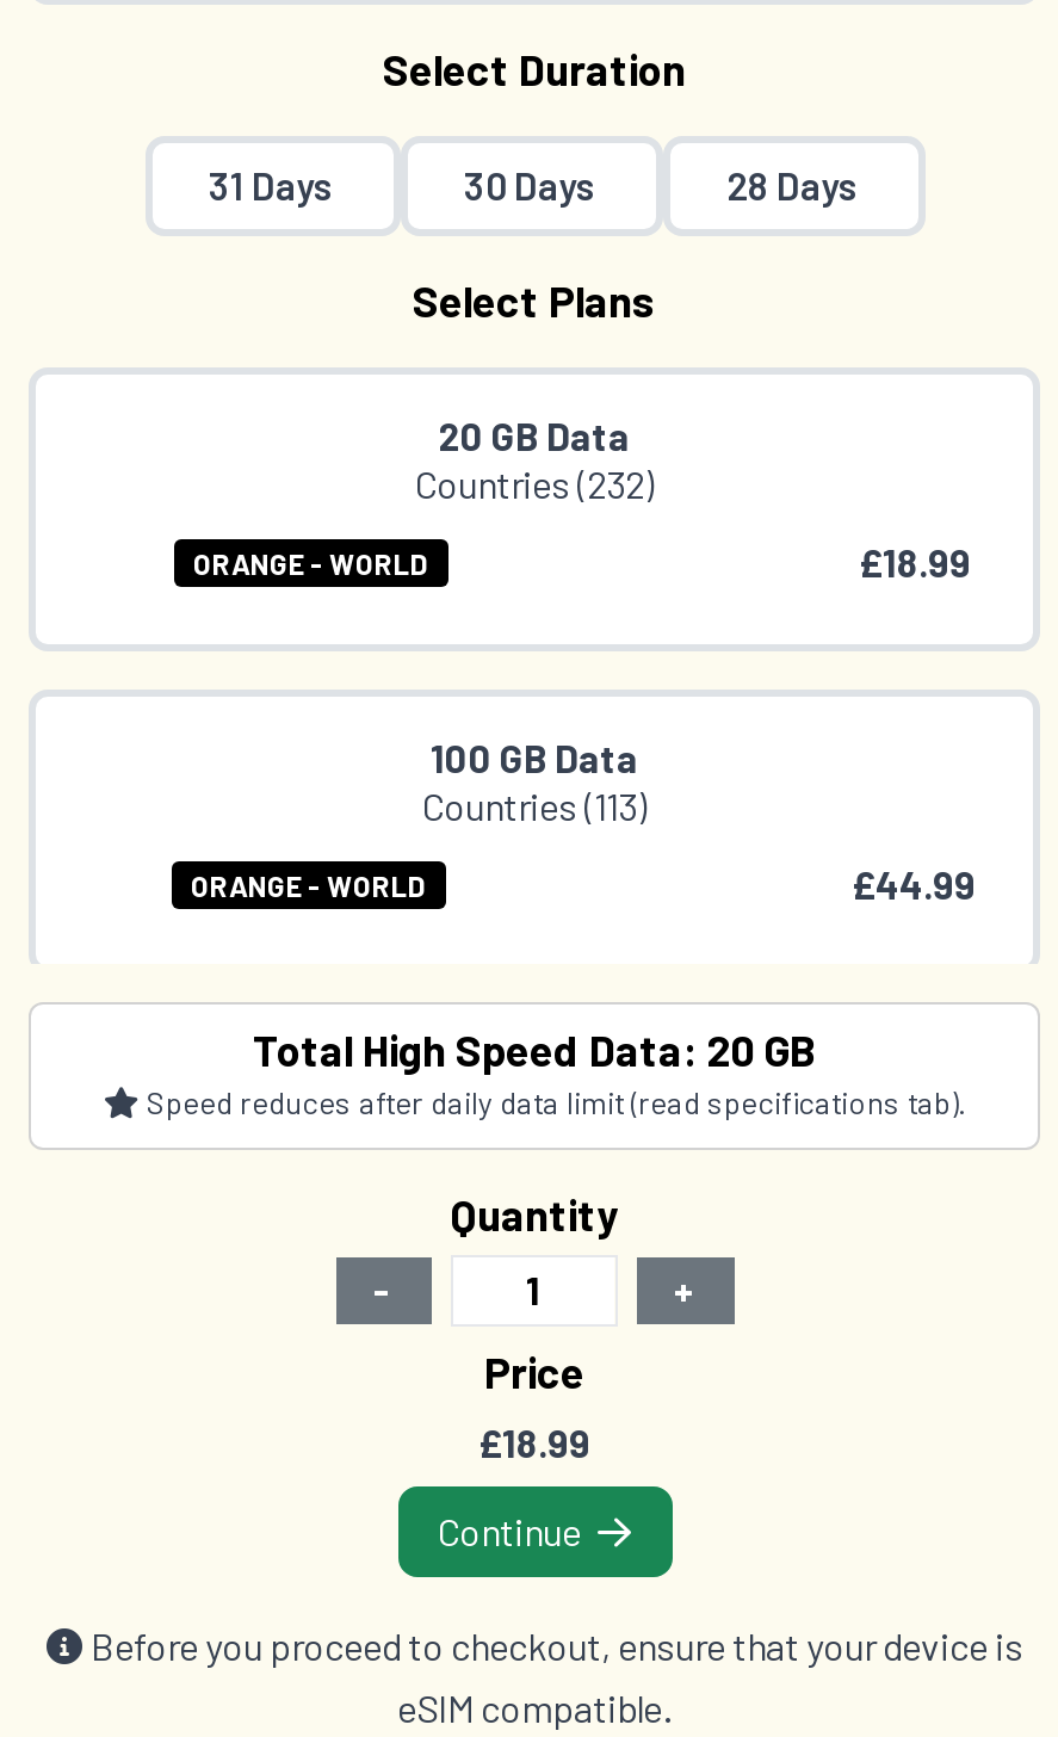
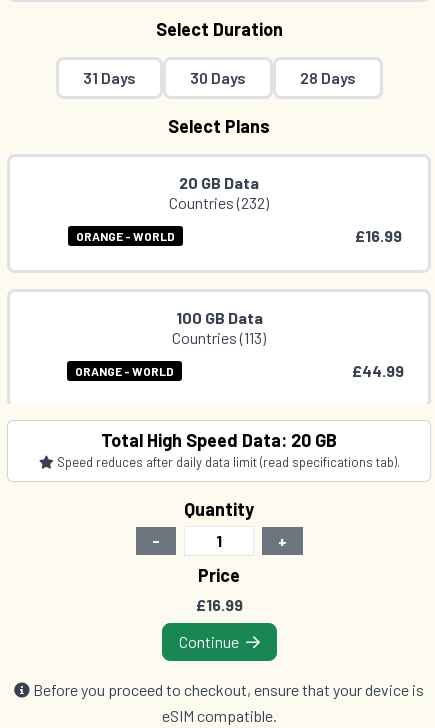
- £18.99
+ £16.99

- £18.99
+ £16.99
